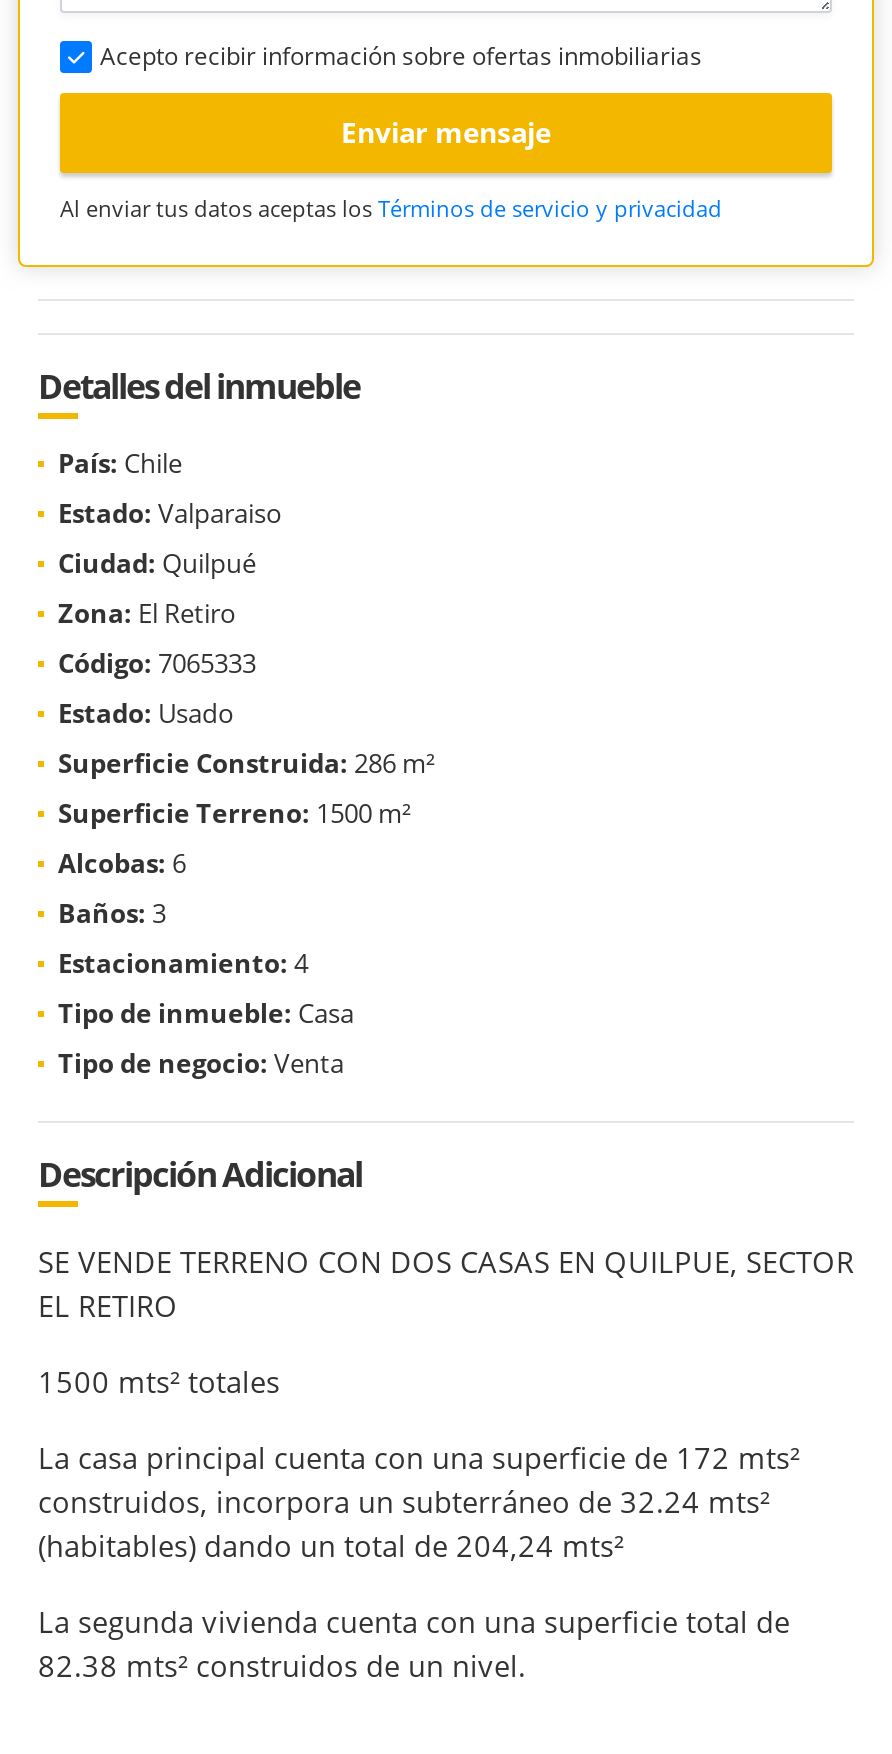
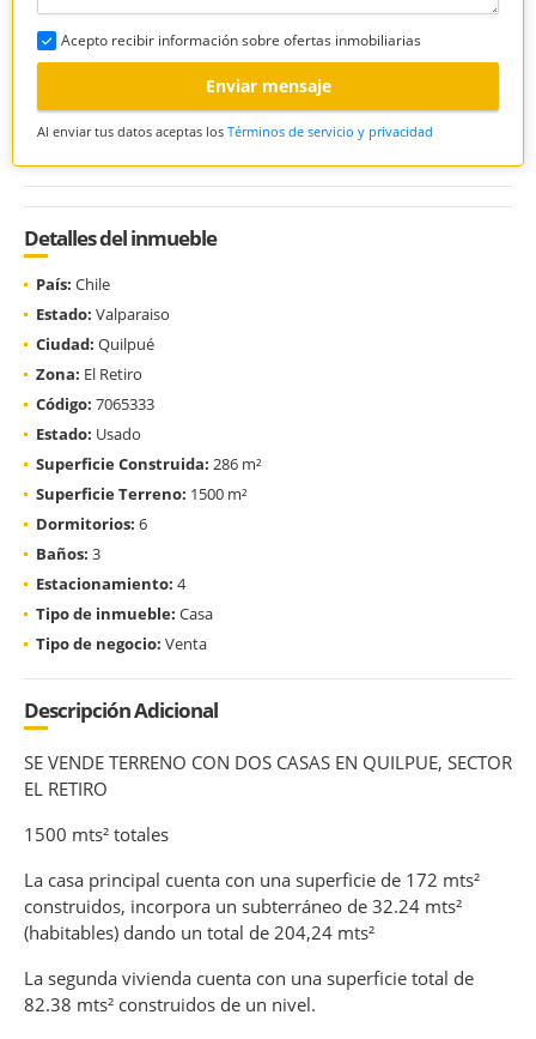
- Alcobas: 6
+ Dormitorios: 6
